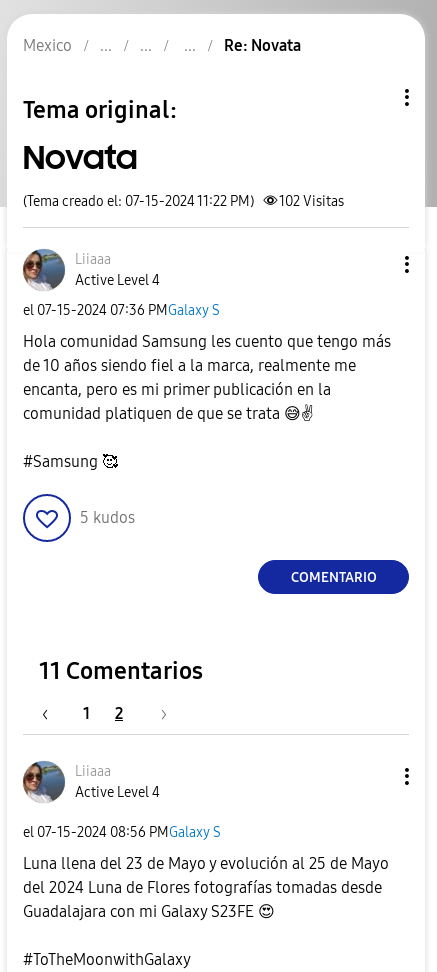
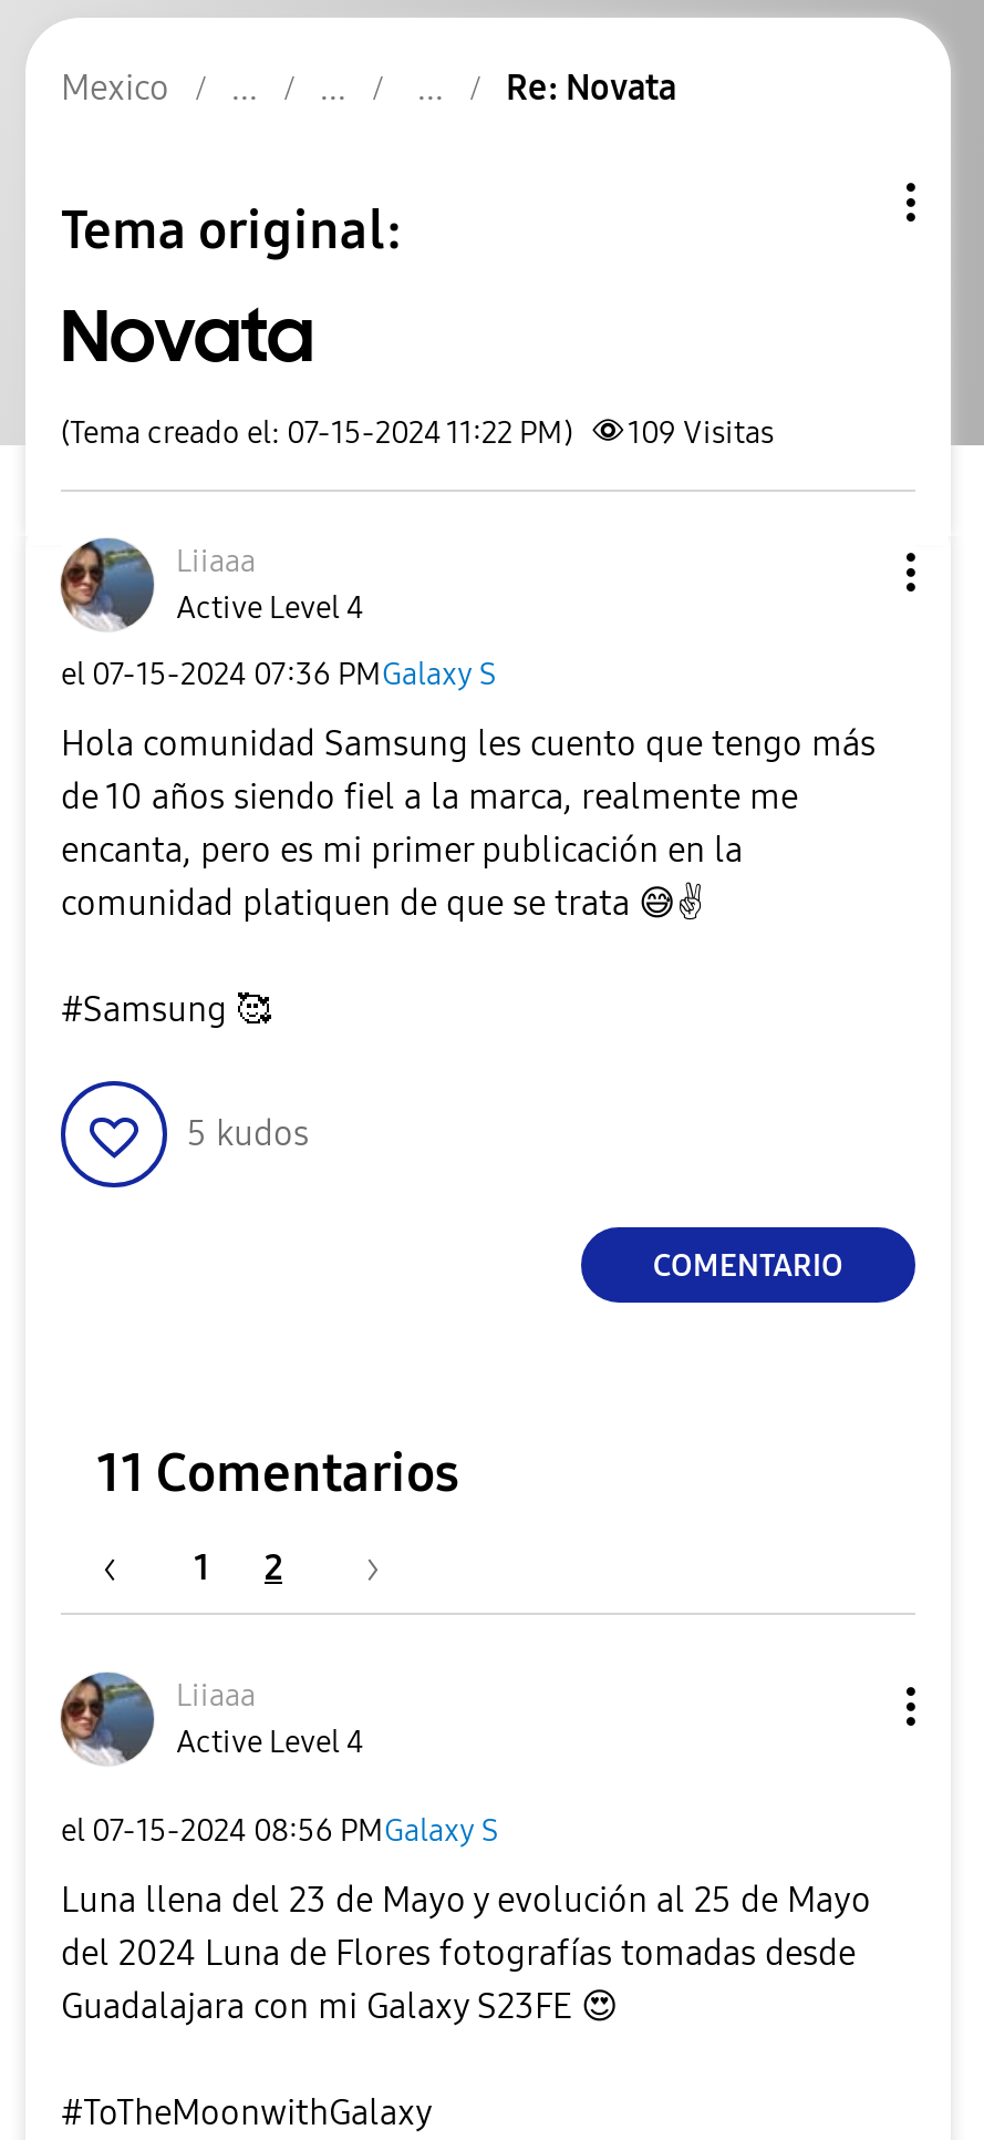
- (Tema creado el: 07-15-2024 11:22 PM) 102 Visitas
+ (Tema creado el: 07-15-2024 11:22 PM) 109 Visitas
